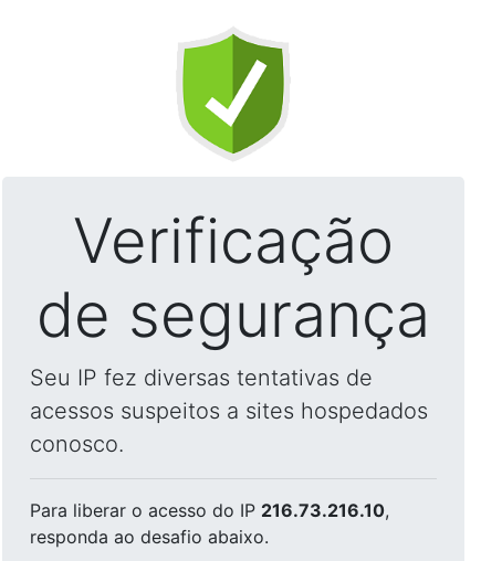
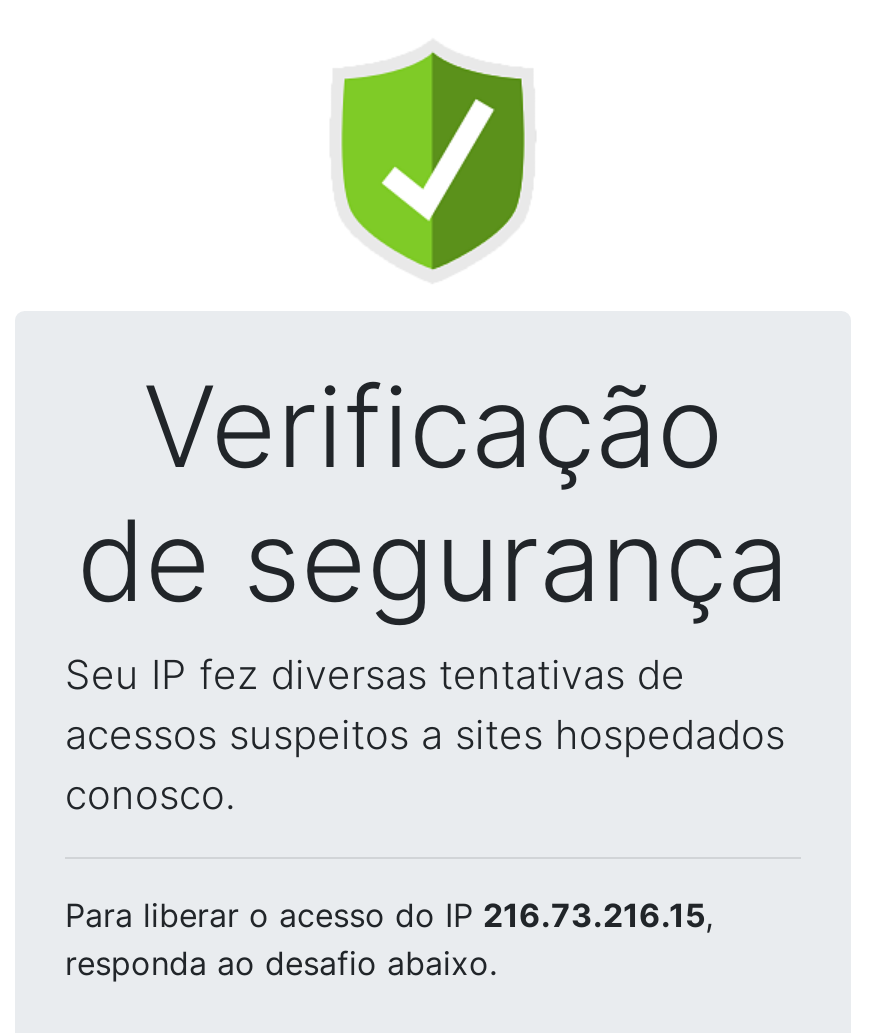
- Para liberar o acesso do IP 216.73.216.10,
+ Para liberar o acesso do IP 216.73.216.15,
